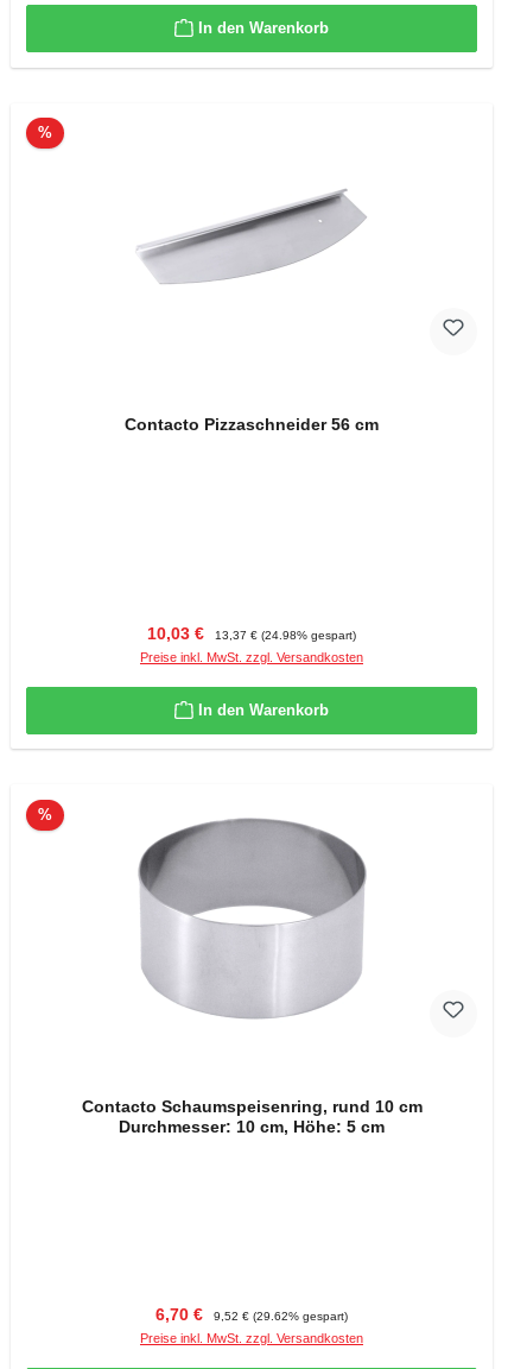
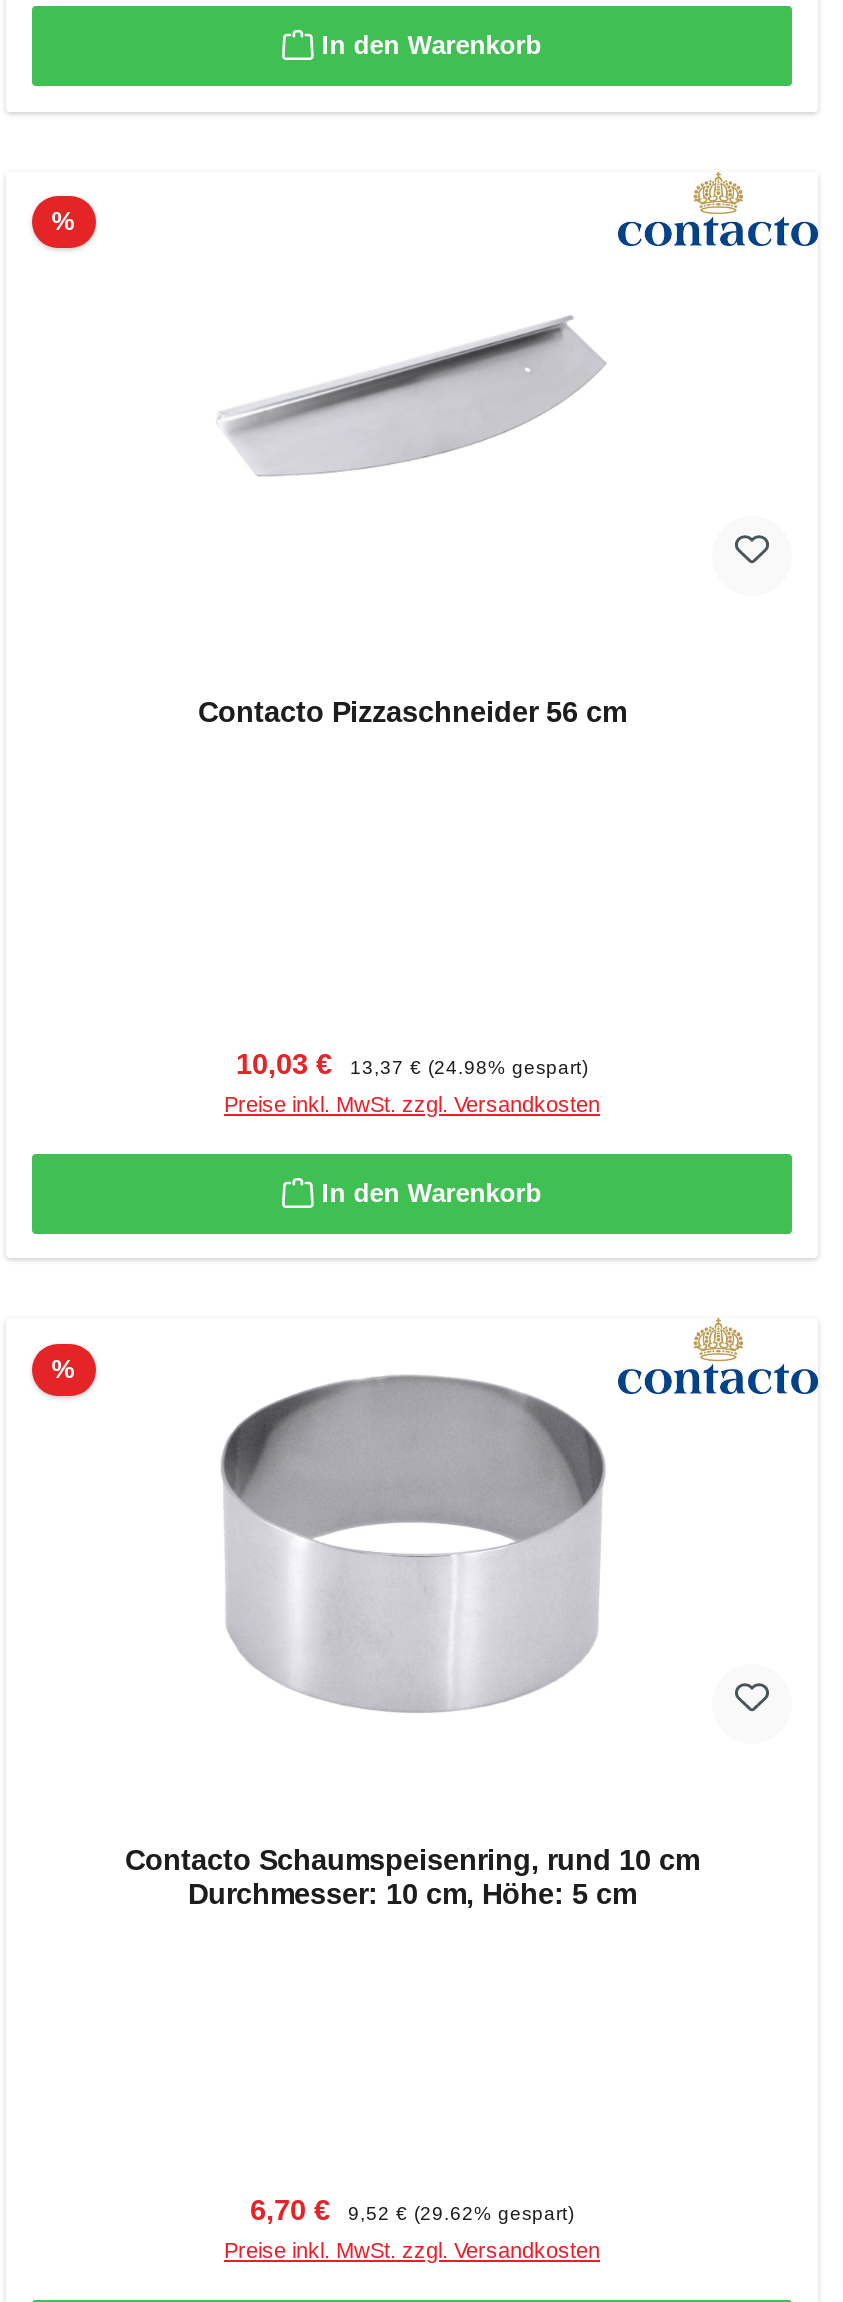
+ [image]

+ [image]
